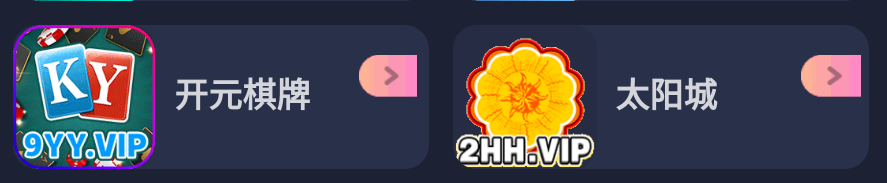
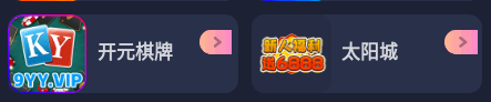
- [image]
+ [image]
